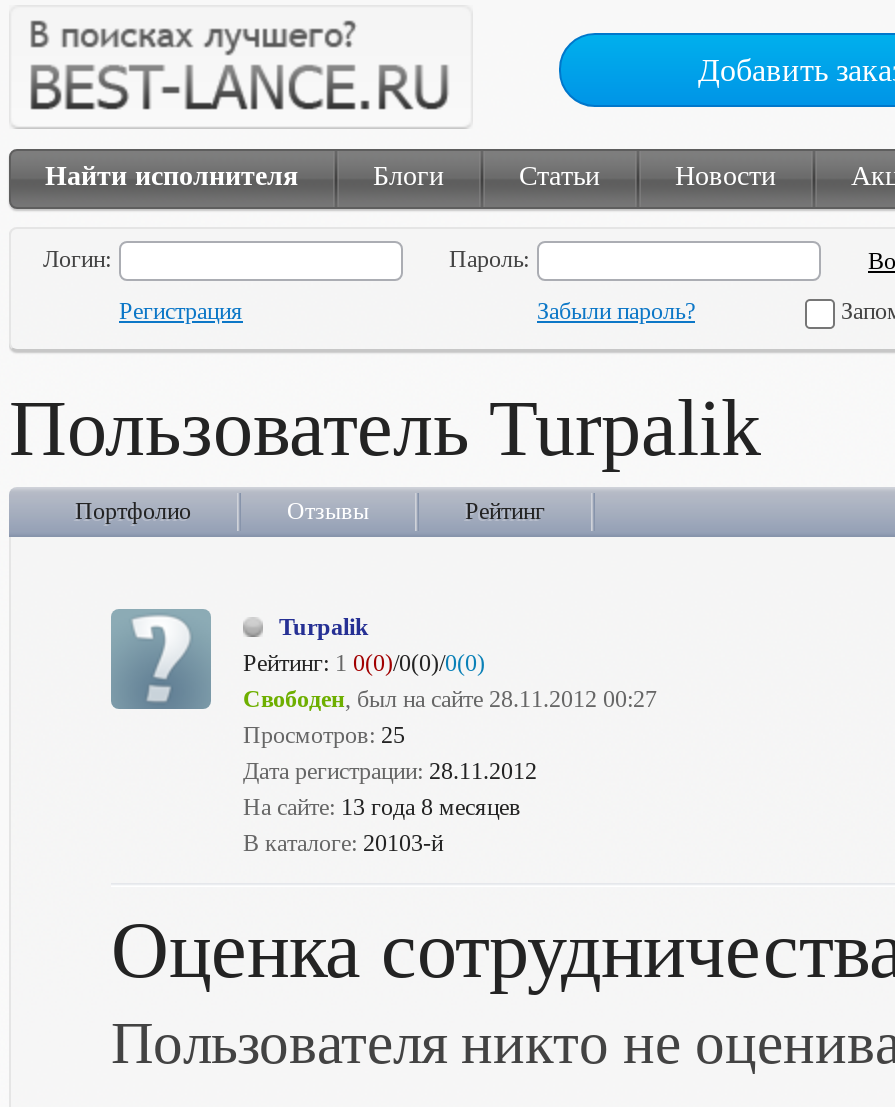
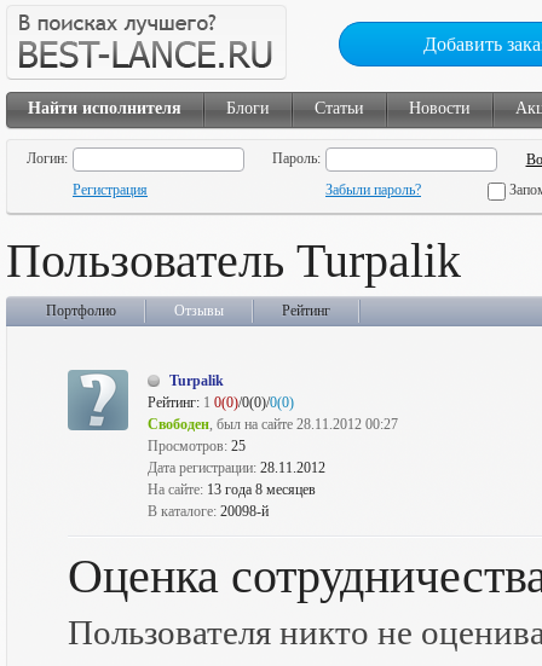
- В каталоге: 20103-й
+ В каталоге: 20098-й
